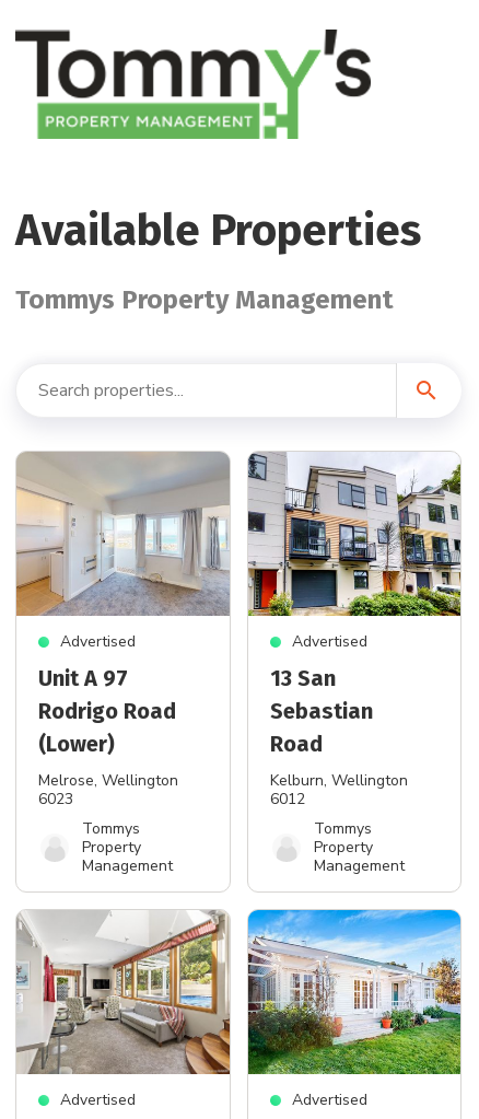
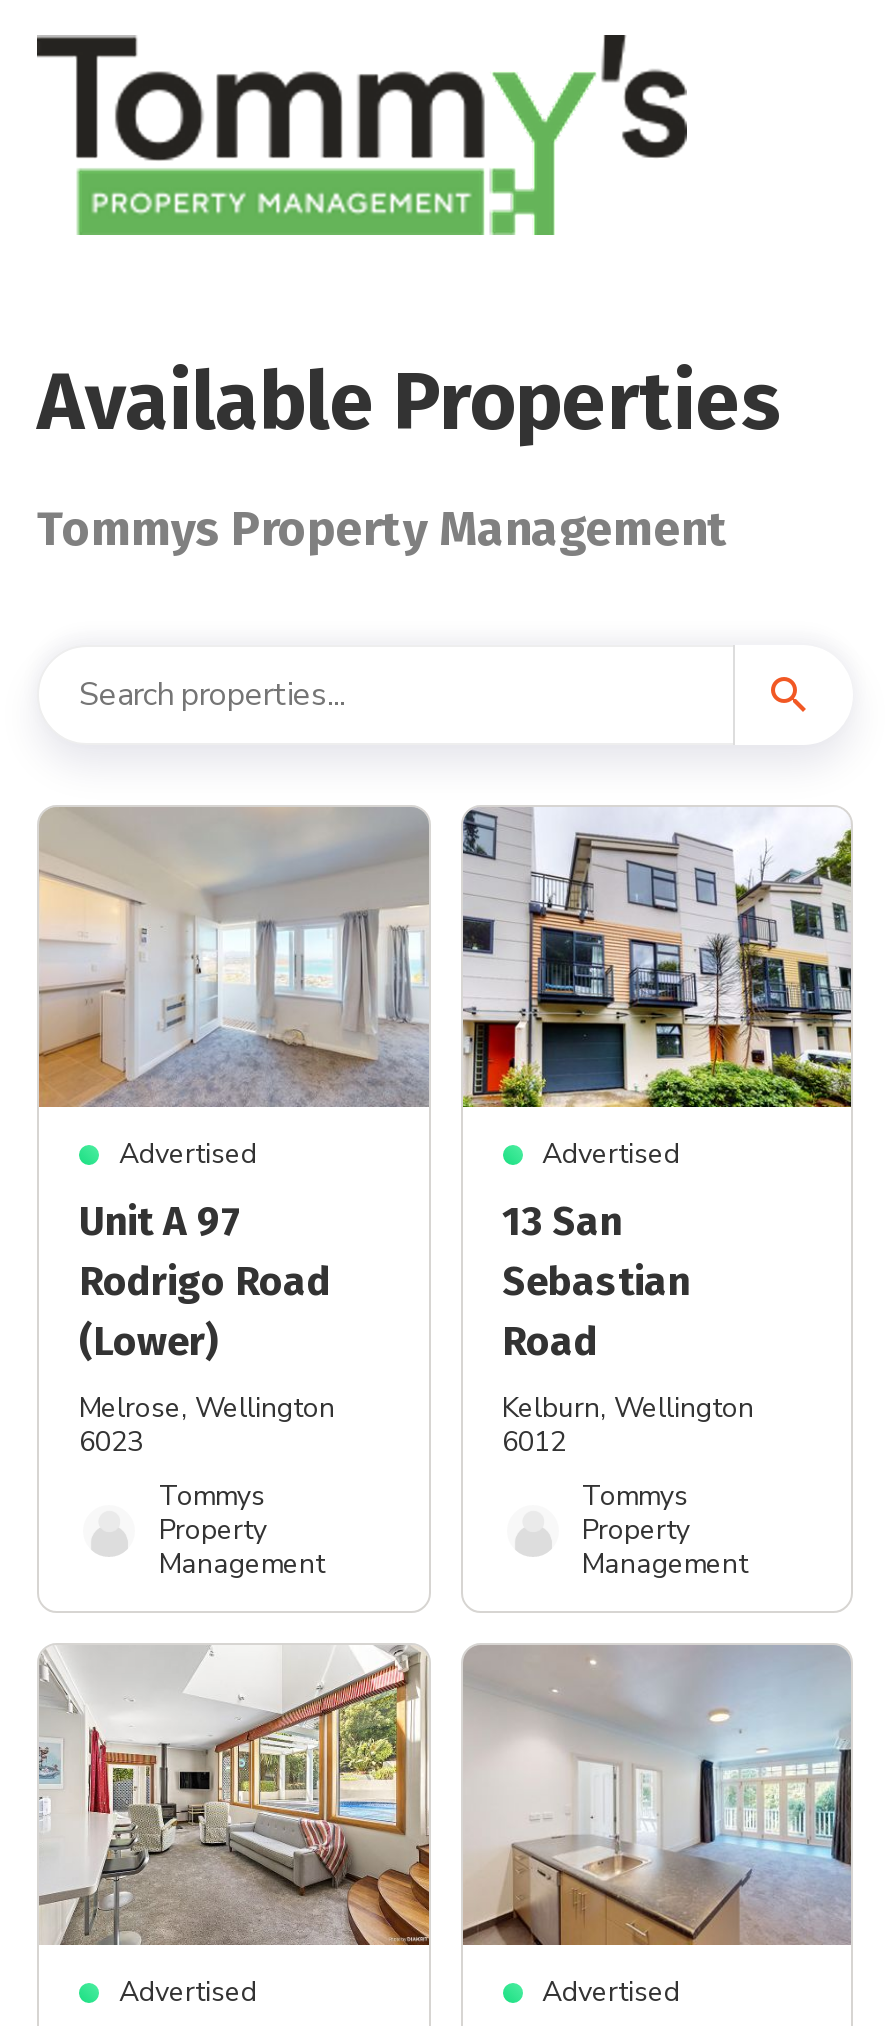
- [image]
+ [image]
